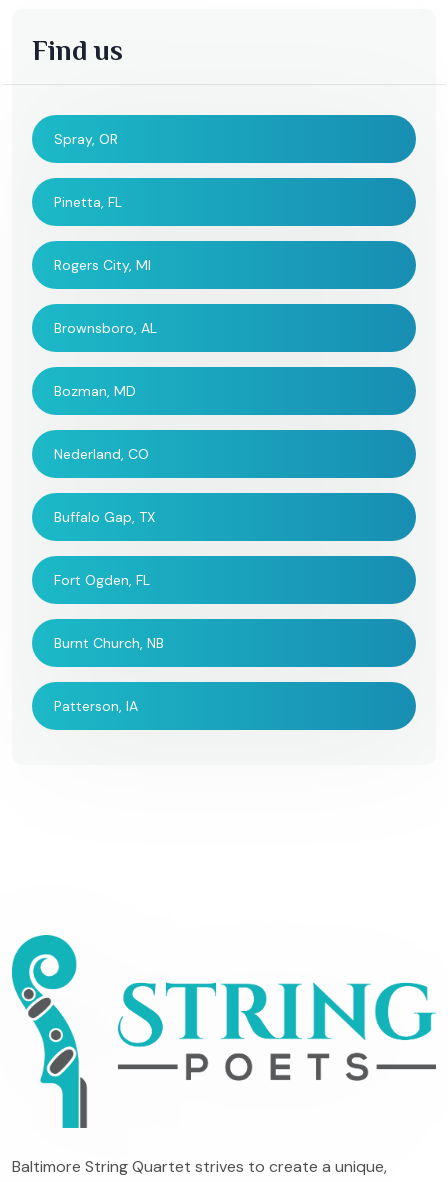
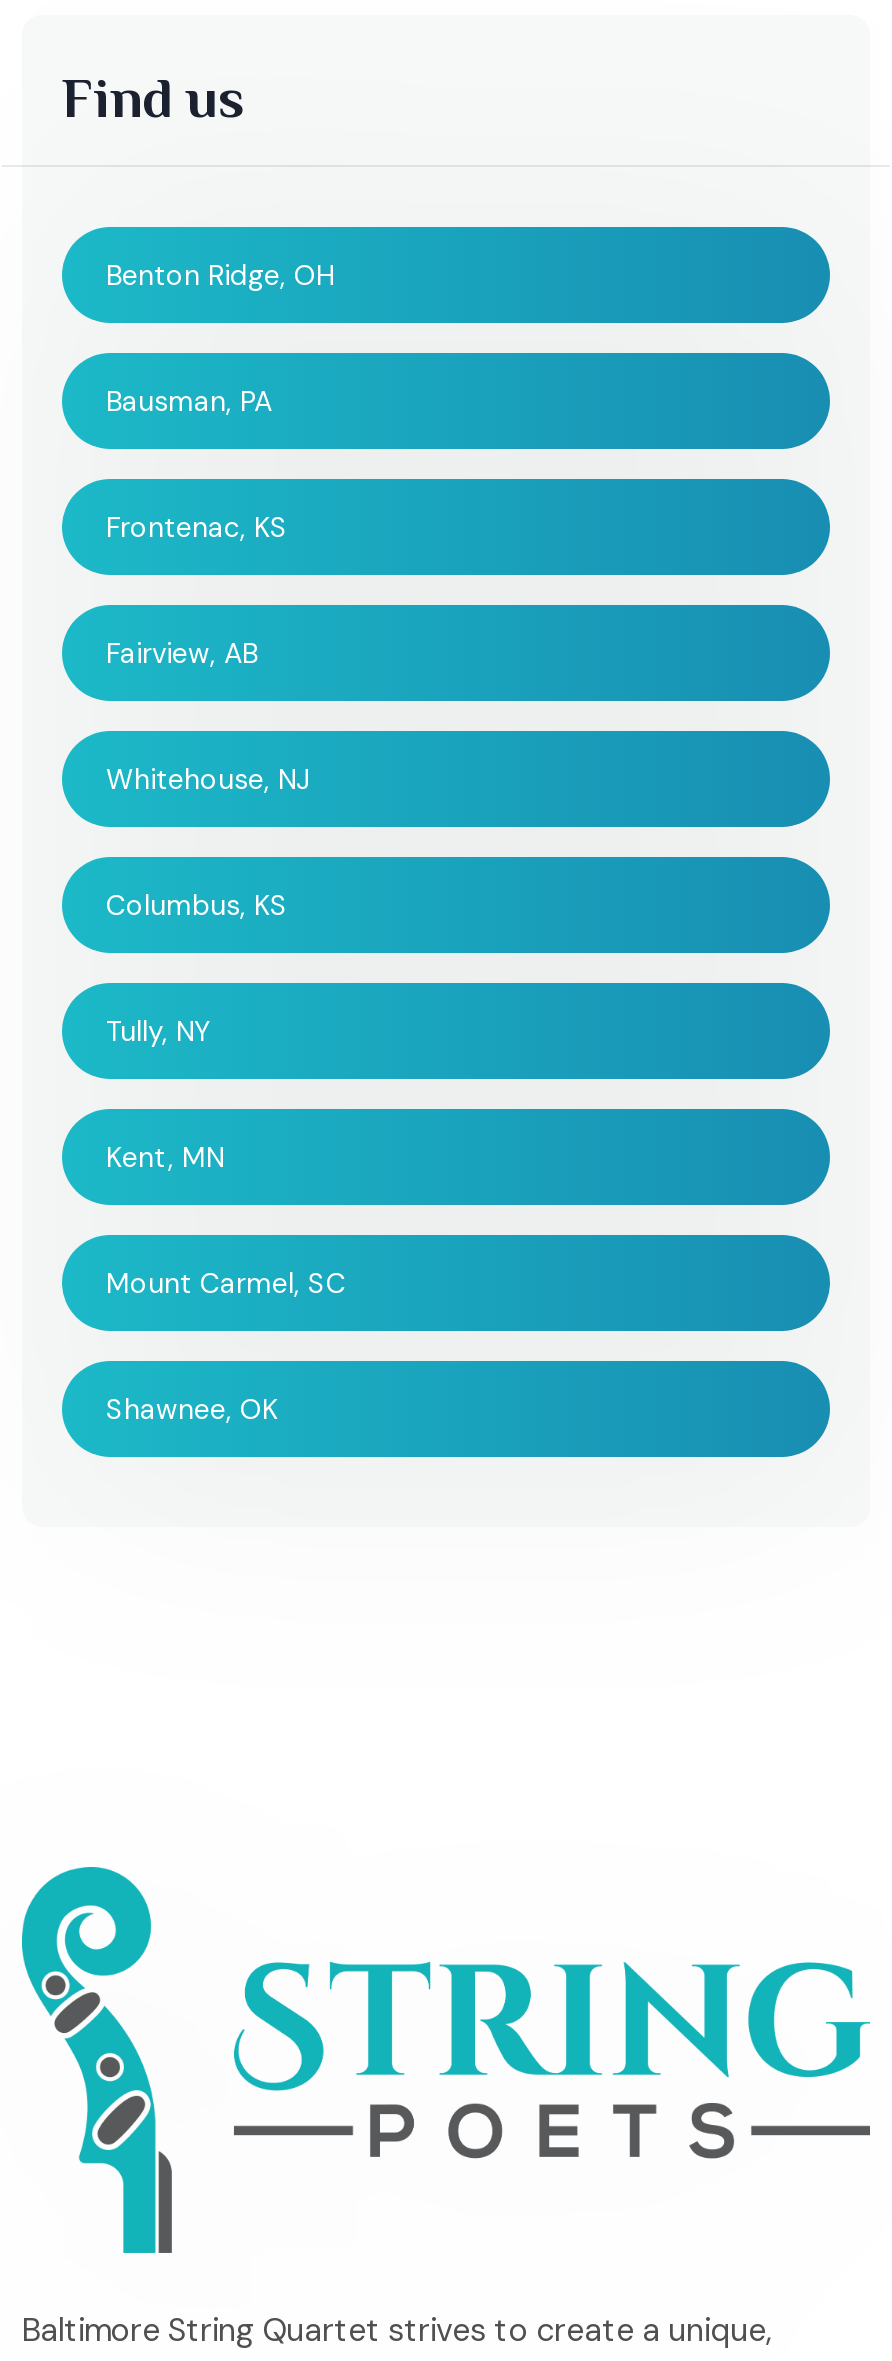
- Spray, OR
+ Benton Ridge, OH

- Pinetta, FL
+ Bausman, PA

- Rogers City, MI
+ Frontenac, KS

- Brownsboro, AL
+ Fairview, AB

- Bozman, MD
+ Whitehouse, NJ

- Nederland, CO
+ Columbus, KS

- Buffalo Gap, TX
+ Tully, NY

- Fort Ogden, FL
+ Kent, MN

- Burnt Church, NB
+ Mount Carmel, SC

- Patterson, IA
+ Shawnee, OK
